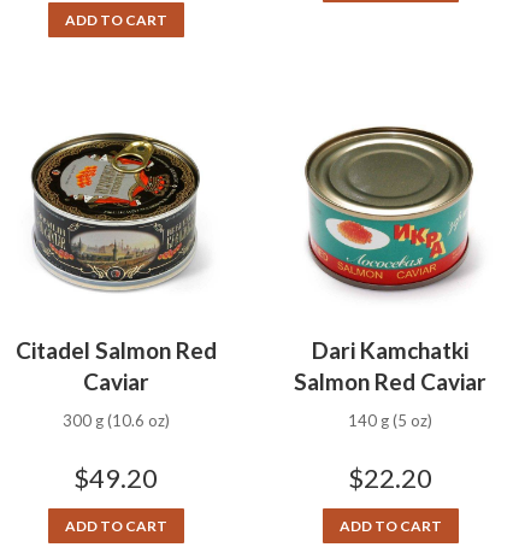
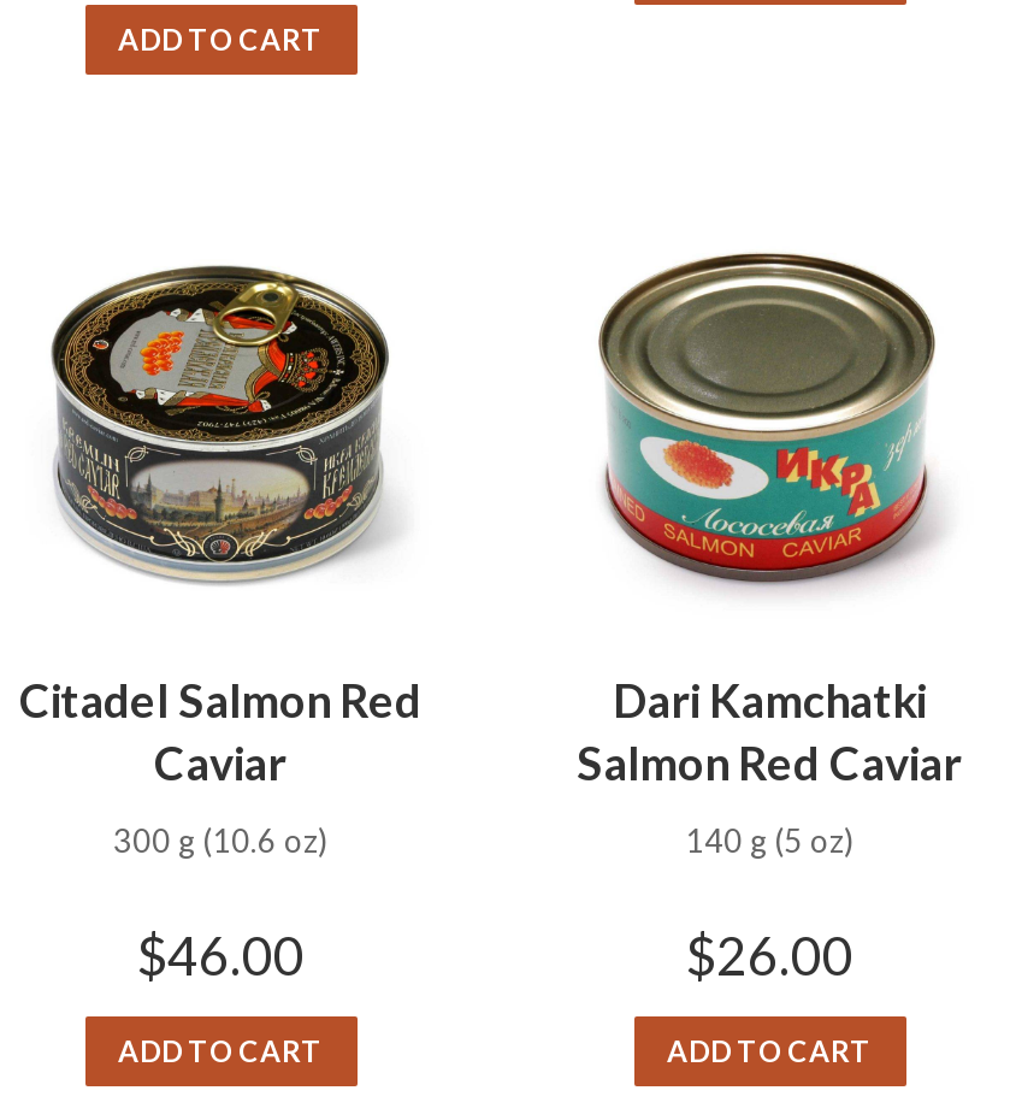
- $49.20
+ $46.00

- $22.20
+ $26.00
